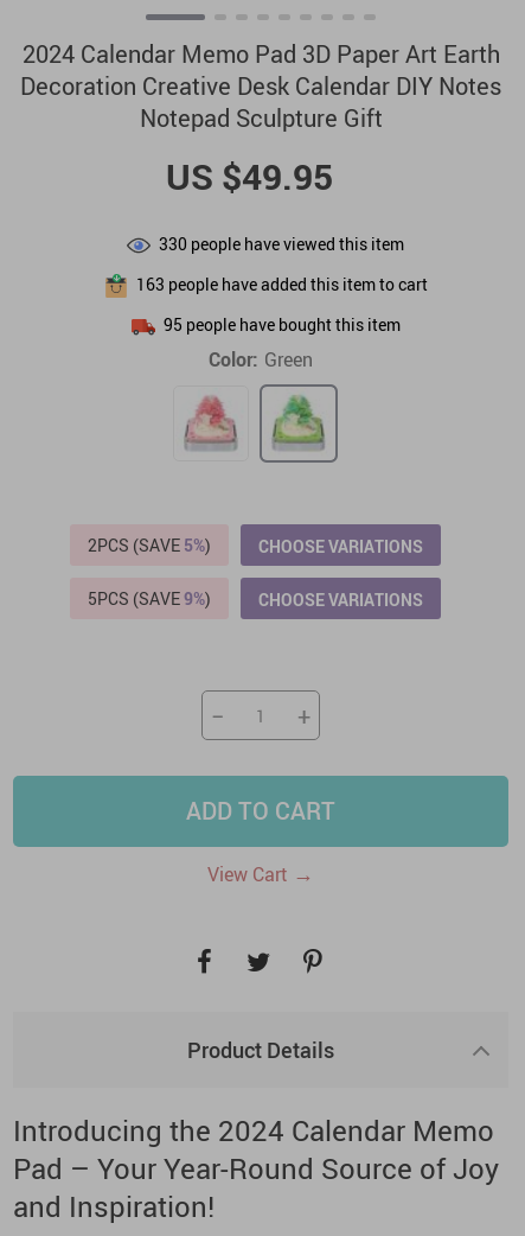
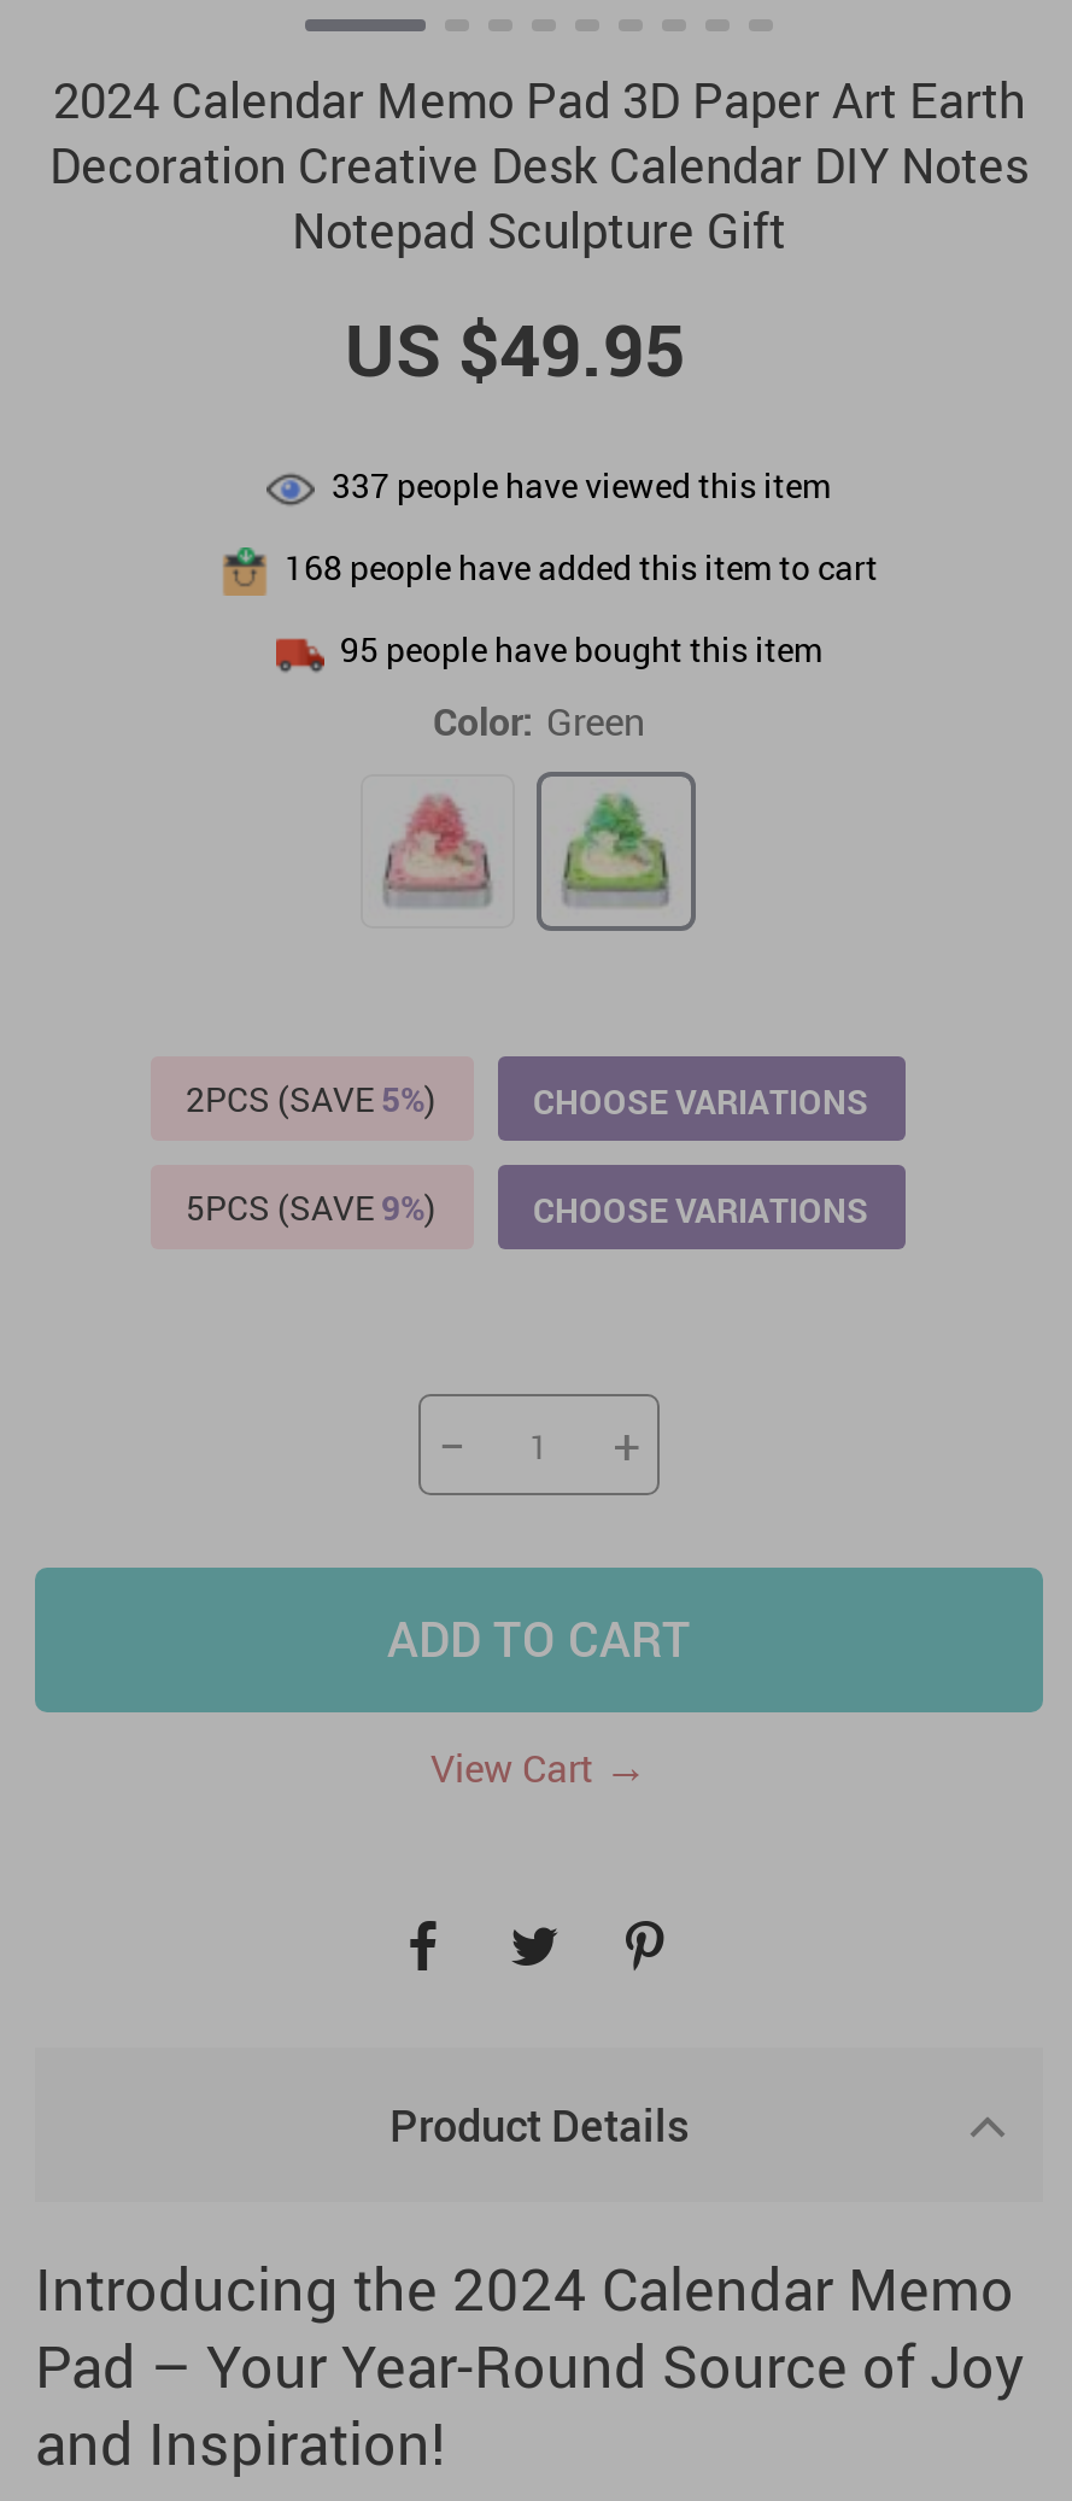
- 330 people have viewed this item
+ 337 people have viewed this item

- 163 people have added this item to cart
+ 168 people have added this item to cart
